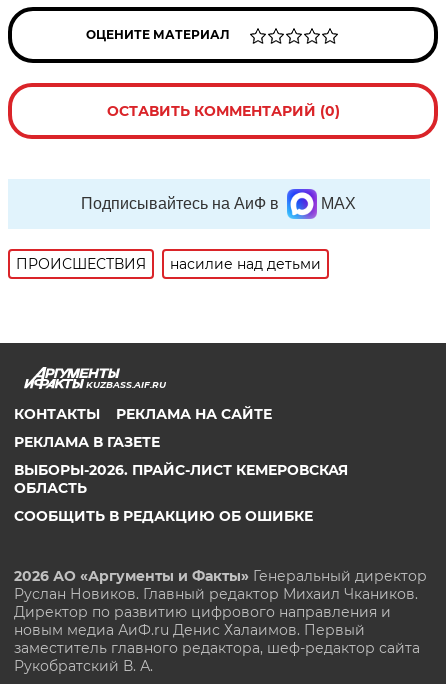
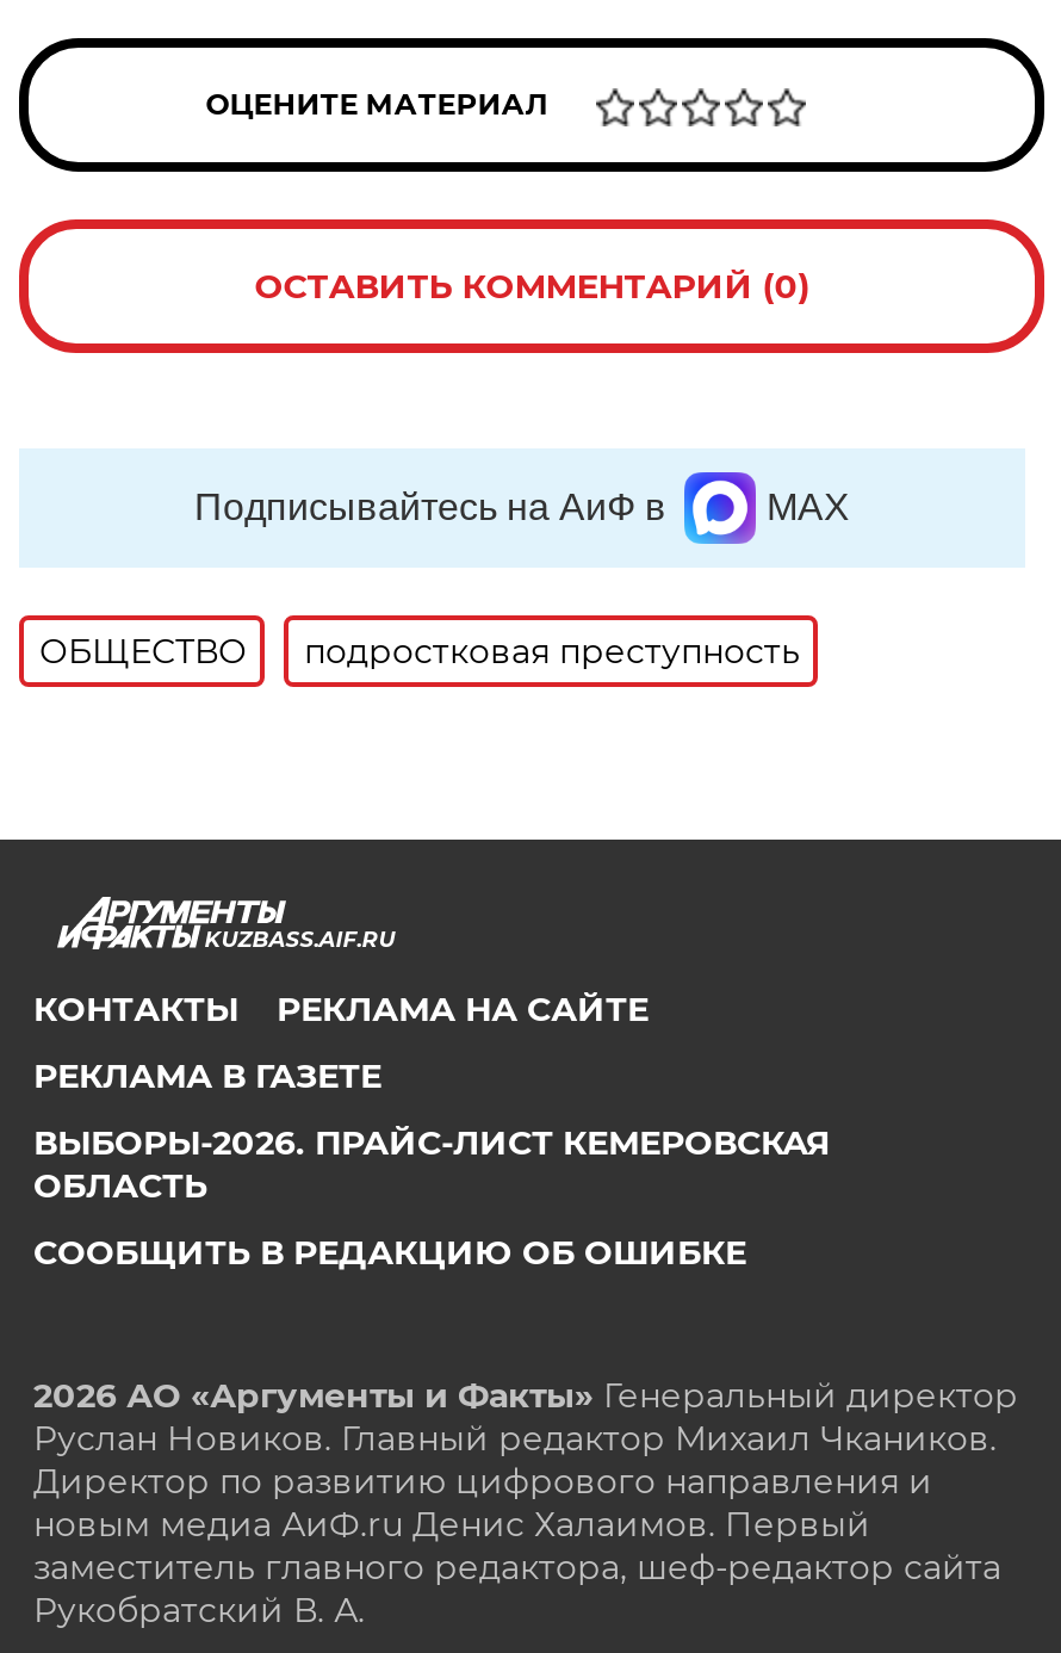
- ПРОИСШЕСТВИЯ
- насилие над детьми
+ ОБЩЕСТВО
+ подростковая преступность
